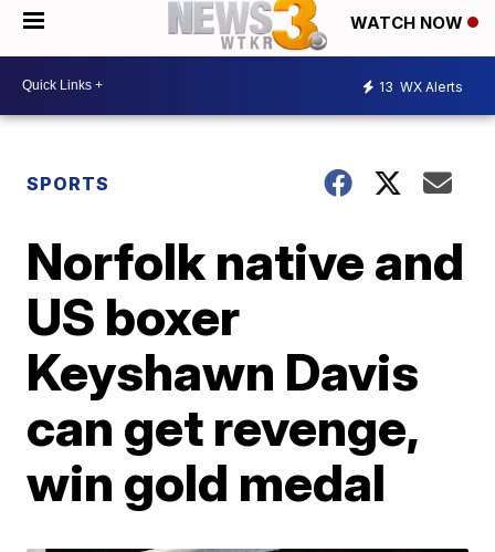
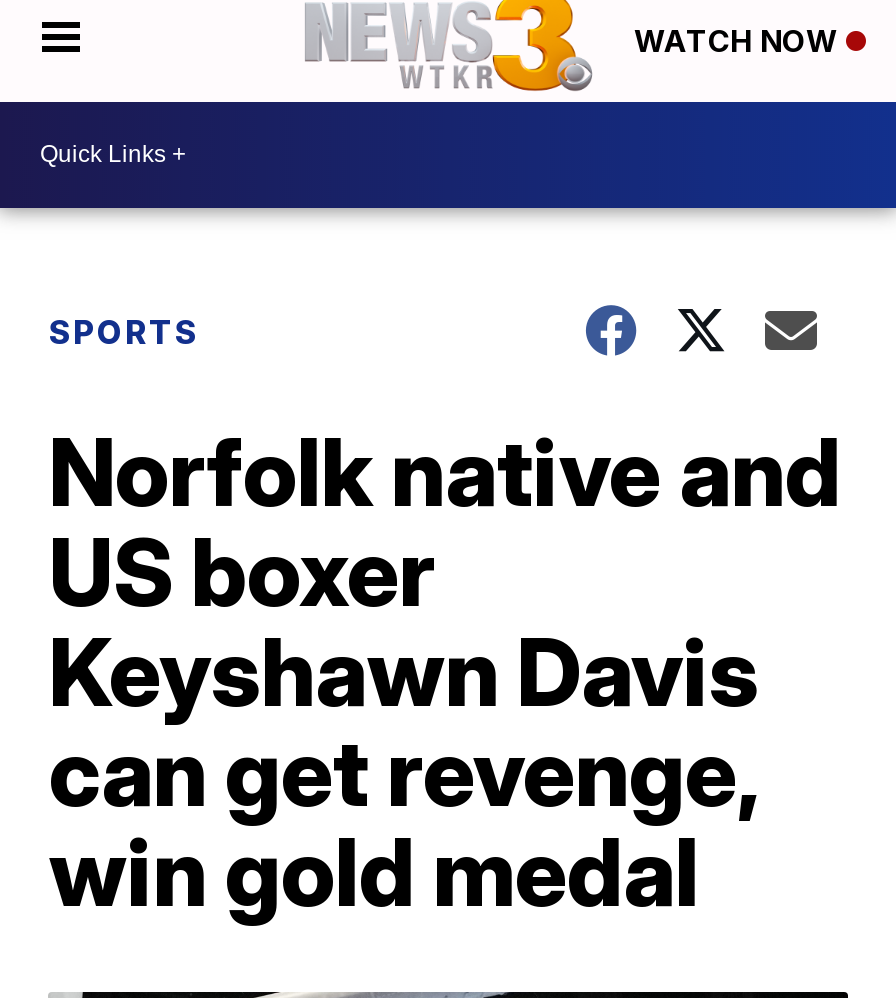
- 13 WX Alerts
